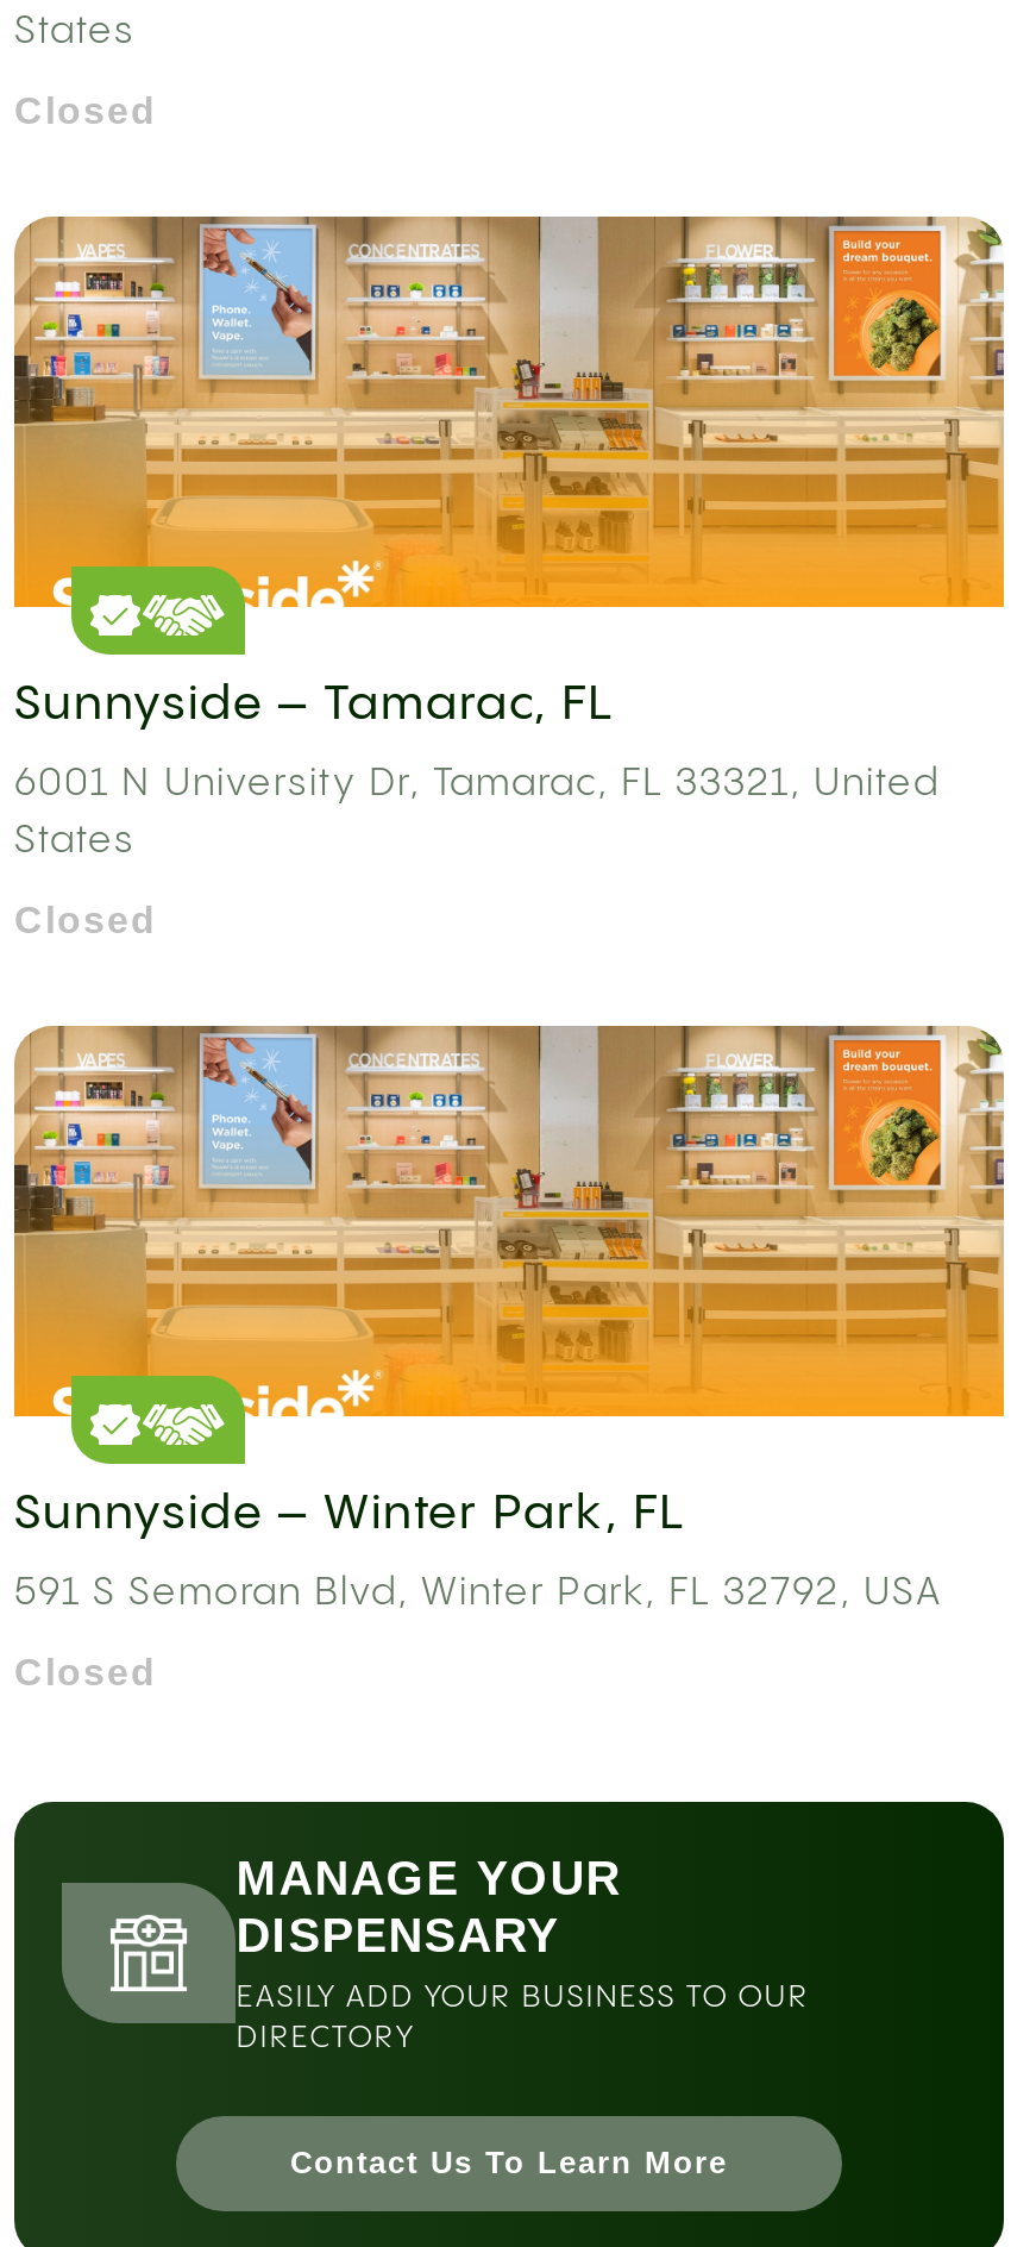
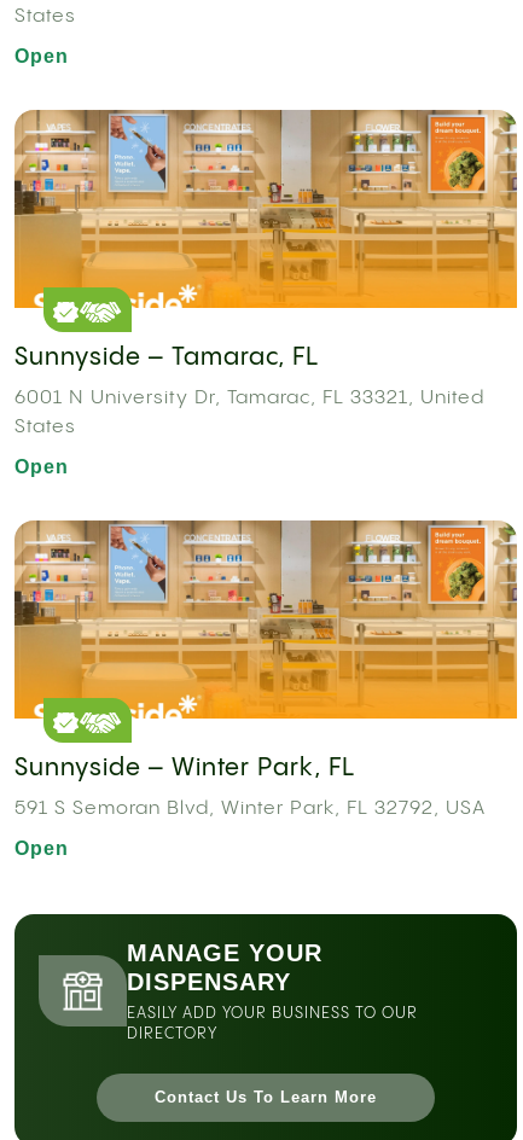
- Closed
+ Open

- Closed
+ Open

- Closed
+ Open
